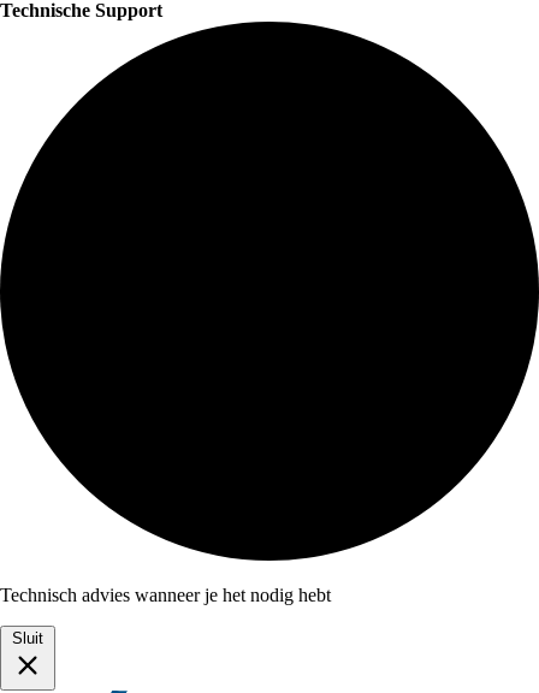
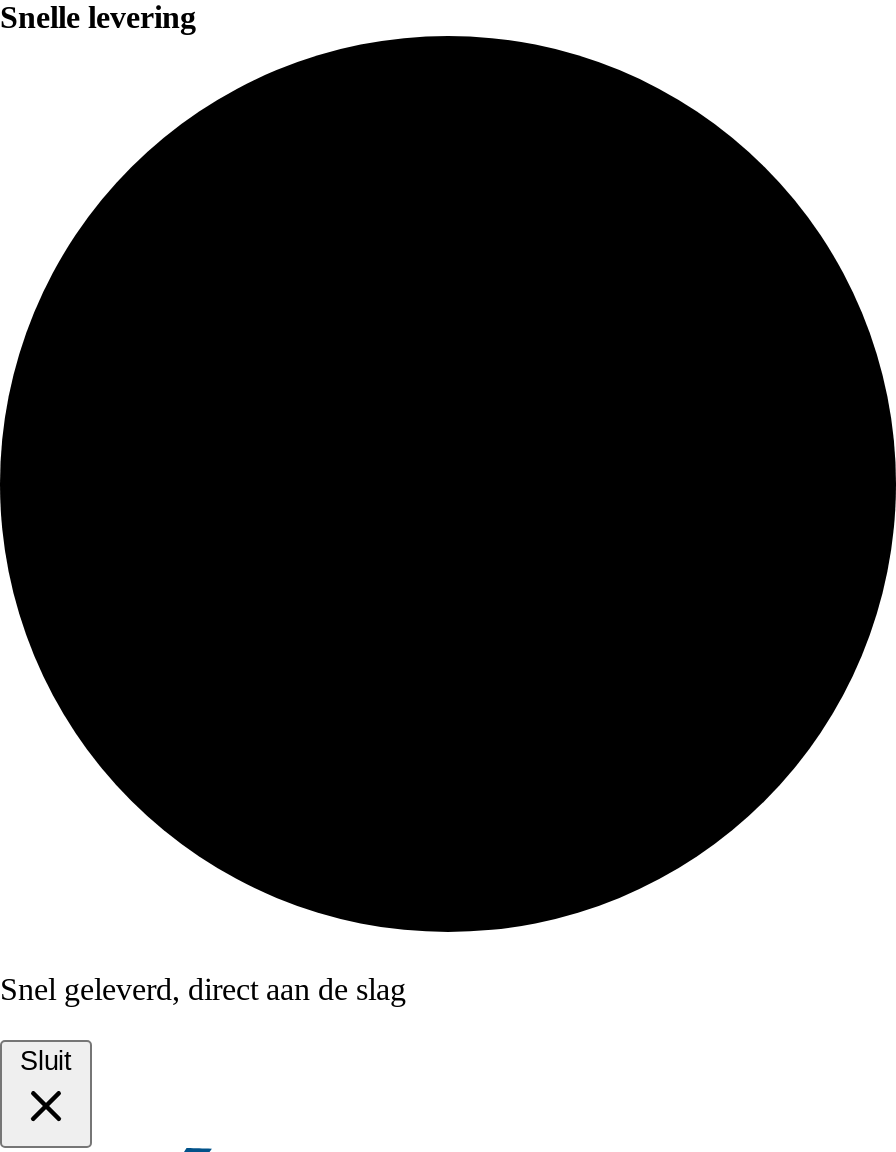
- Technische Support
+ Snelle levering

- Technisch advies wanneer je het nodig hebt
+ Snel geleverd, direct aan de slag
